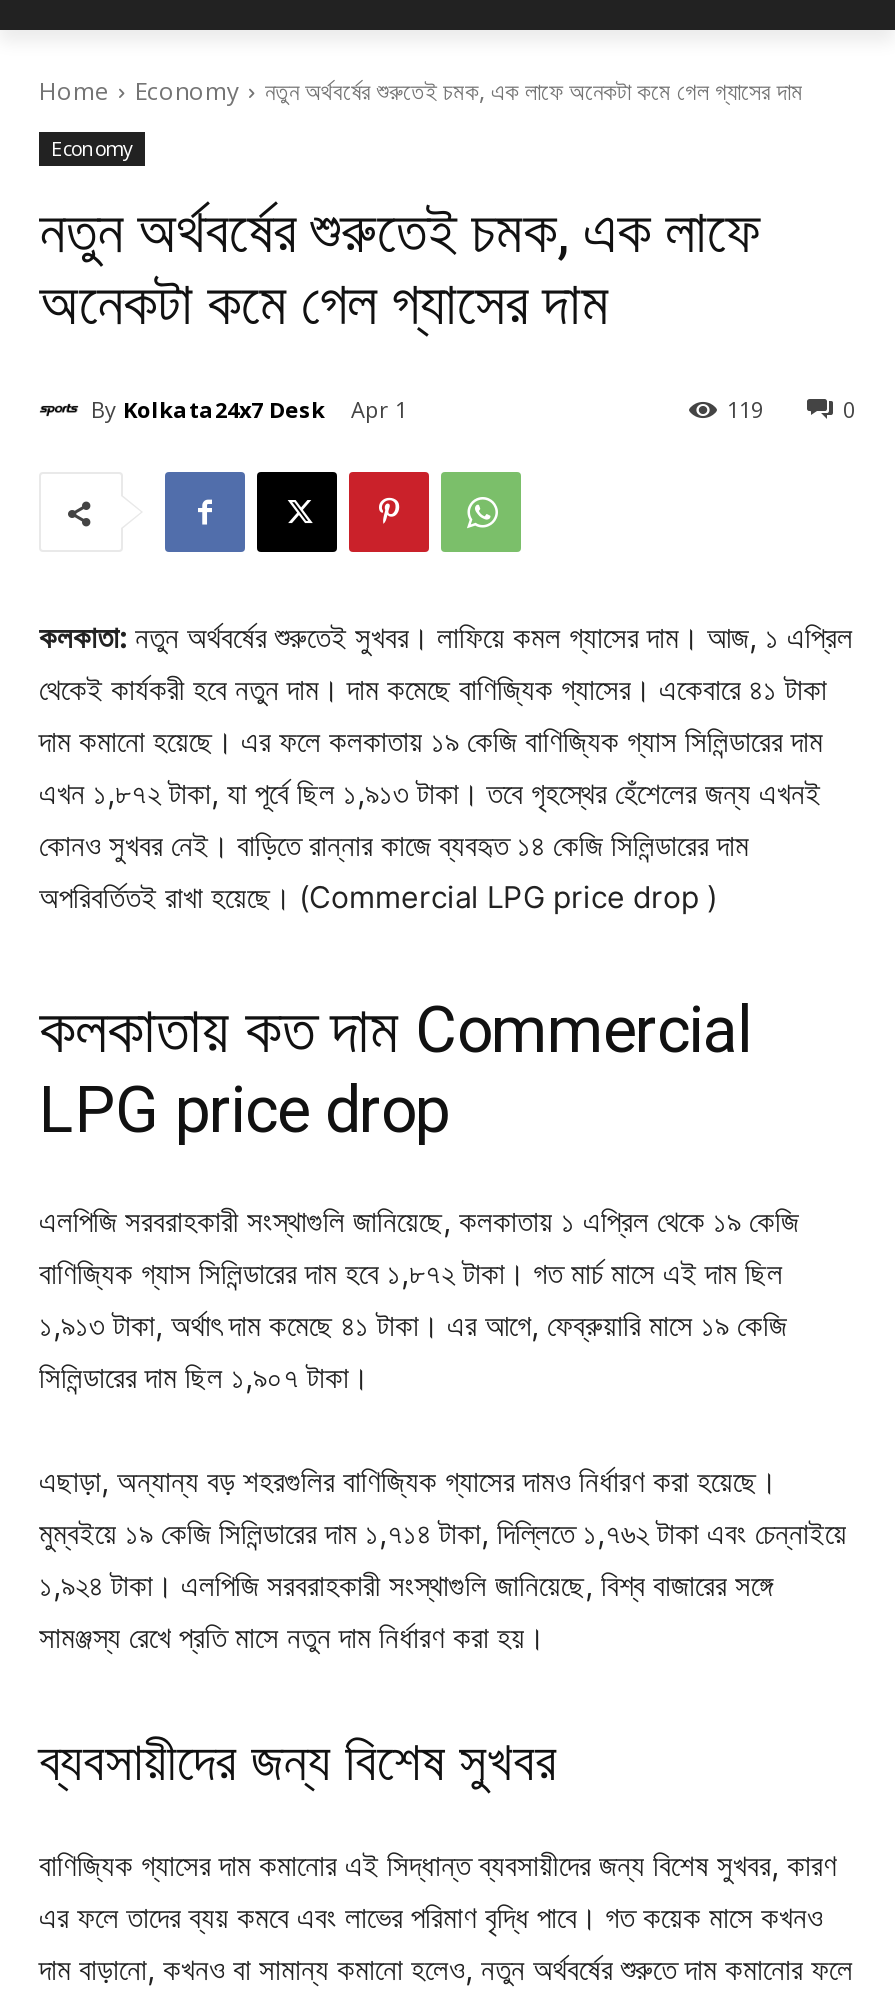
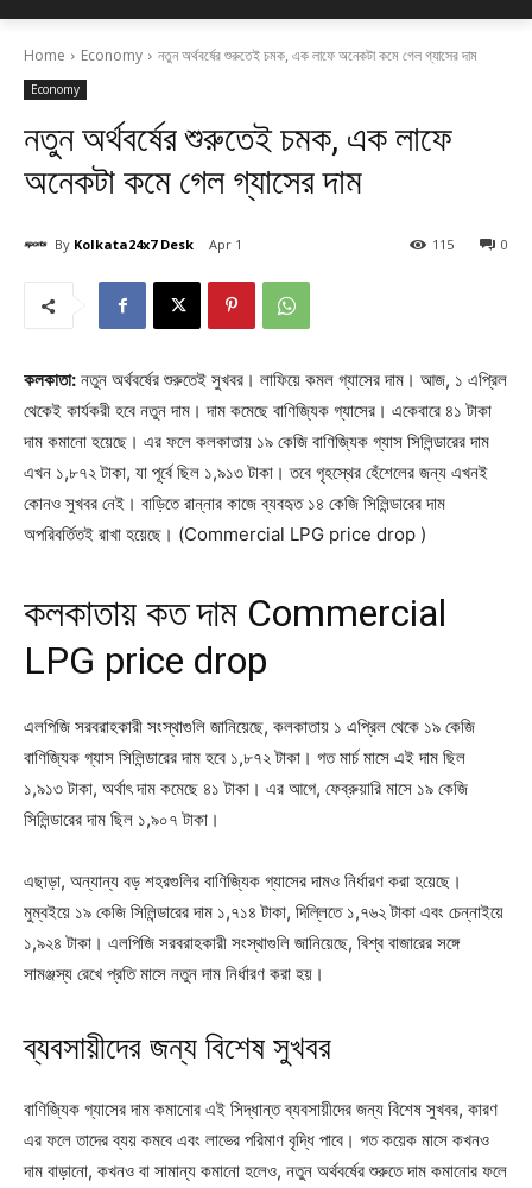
- 119
+ 115
